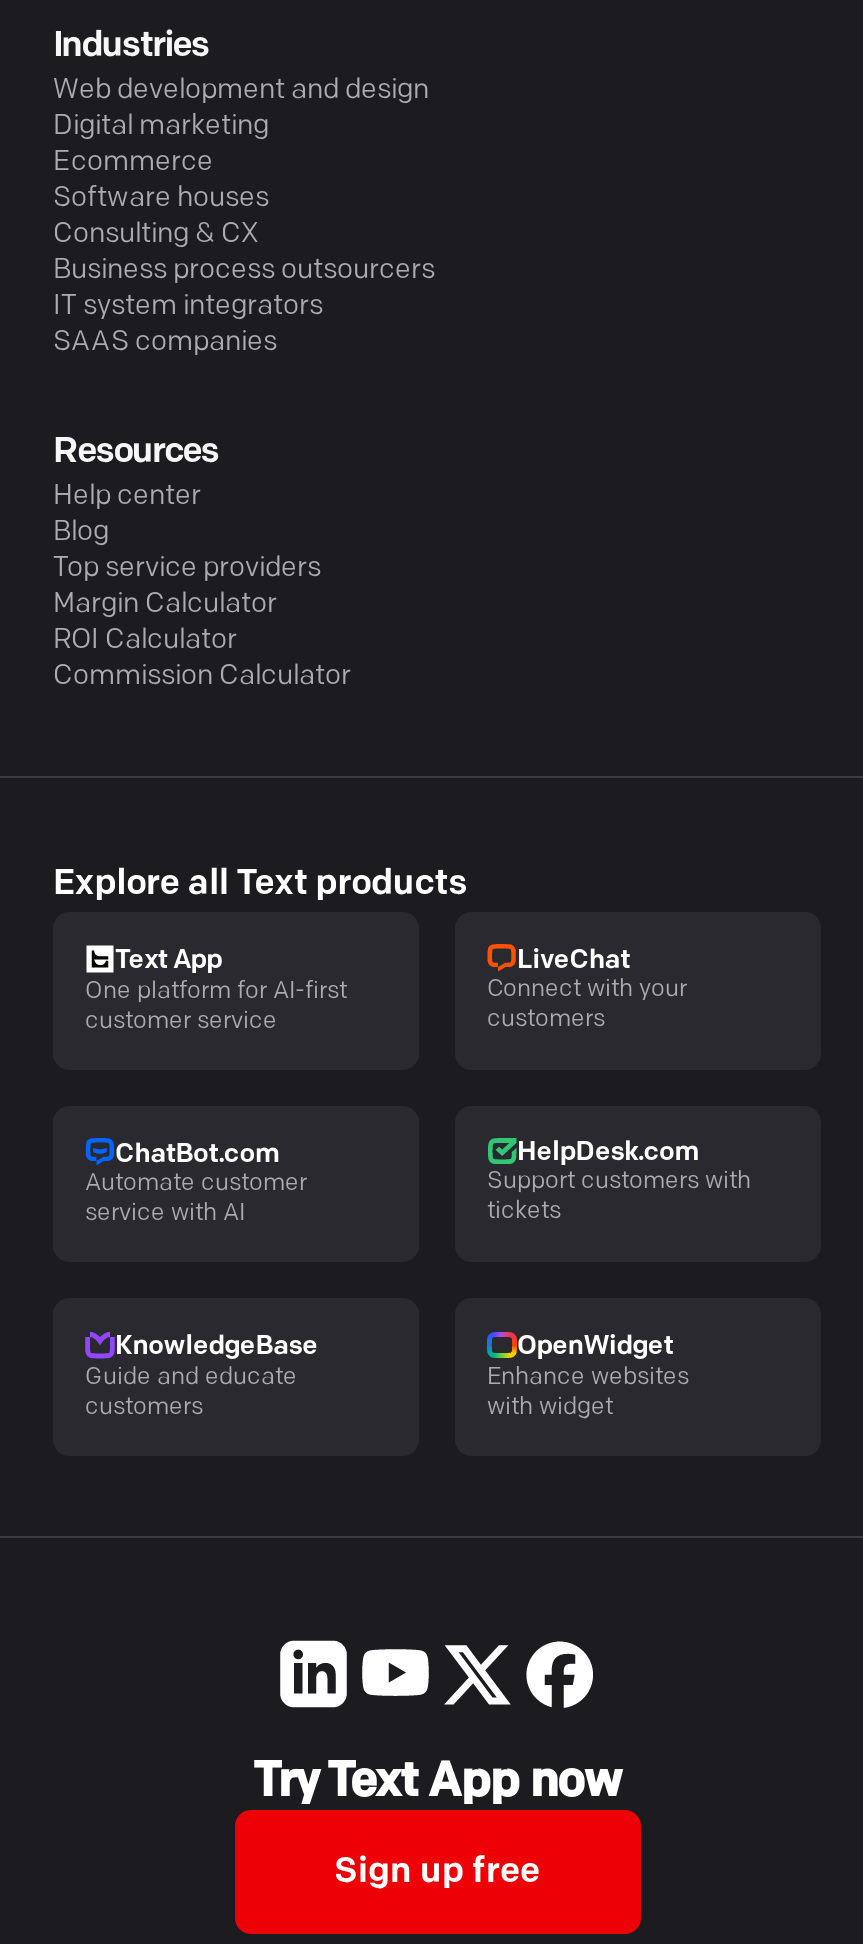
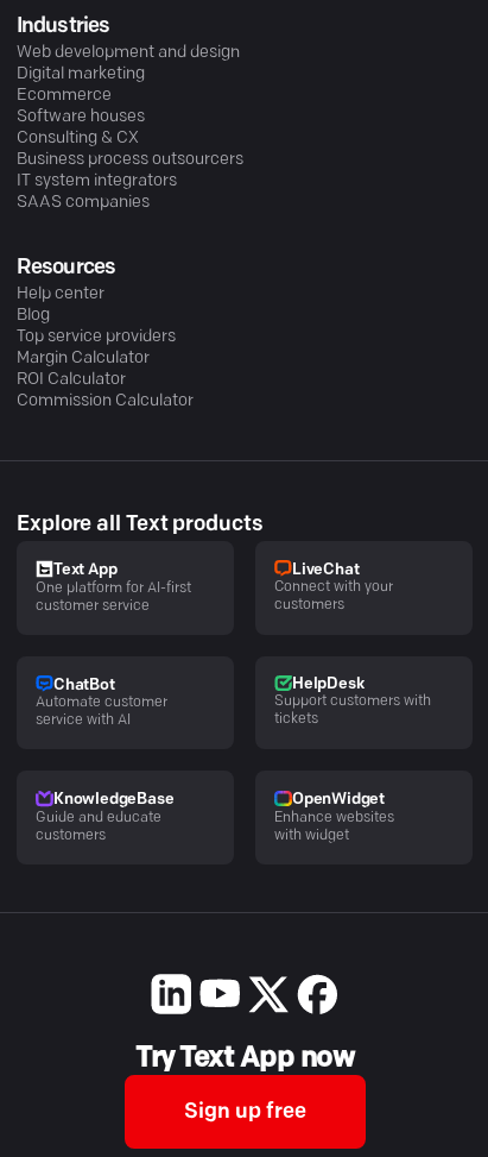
- ChatBot.com
+ ChatBot

- HelpDesk.com
+ HelpDesk
